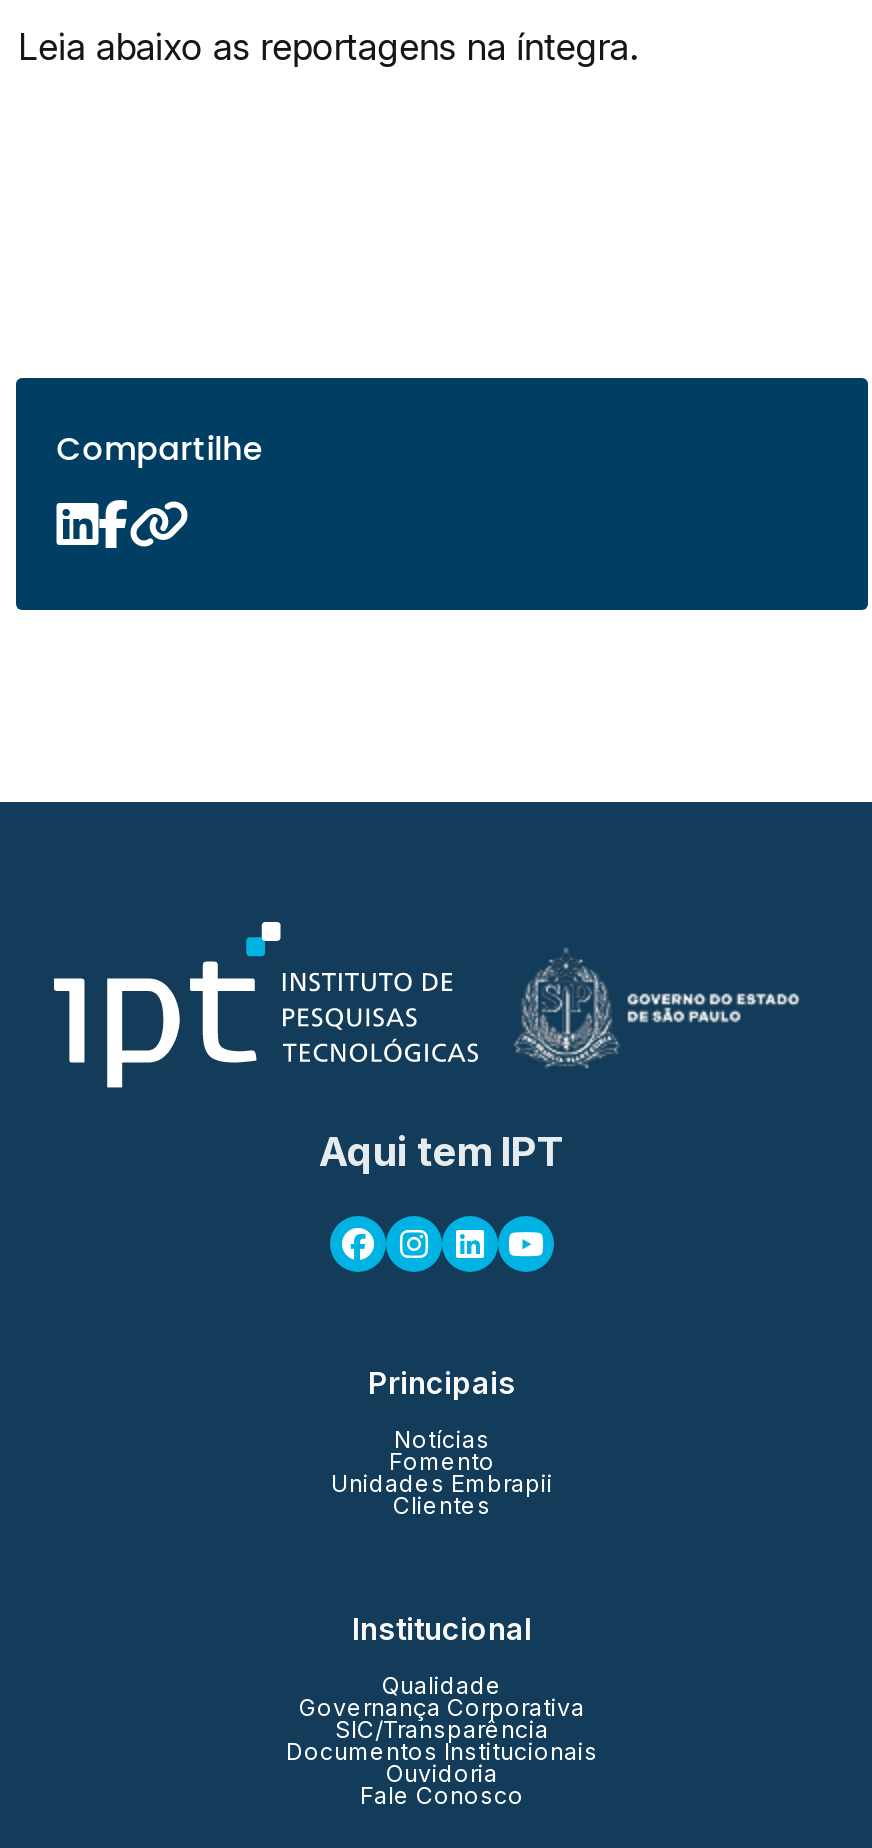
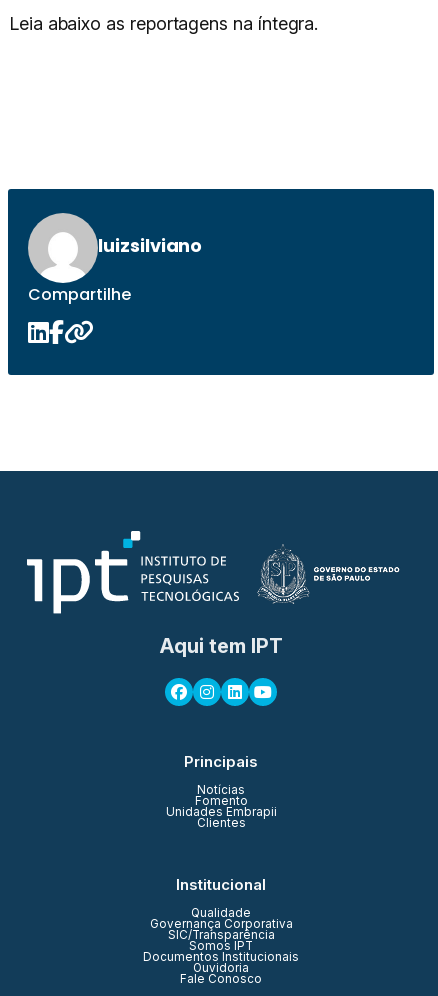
+ [image]
+ luizsilviano

+ Somos IPT
